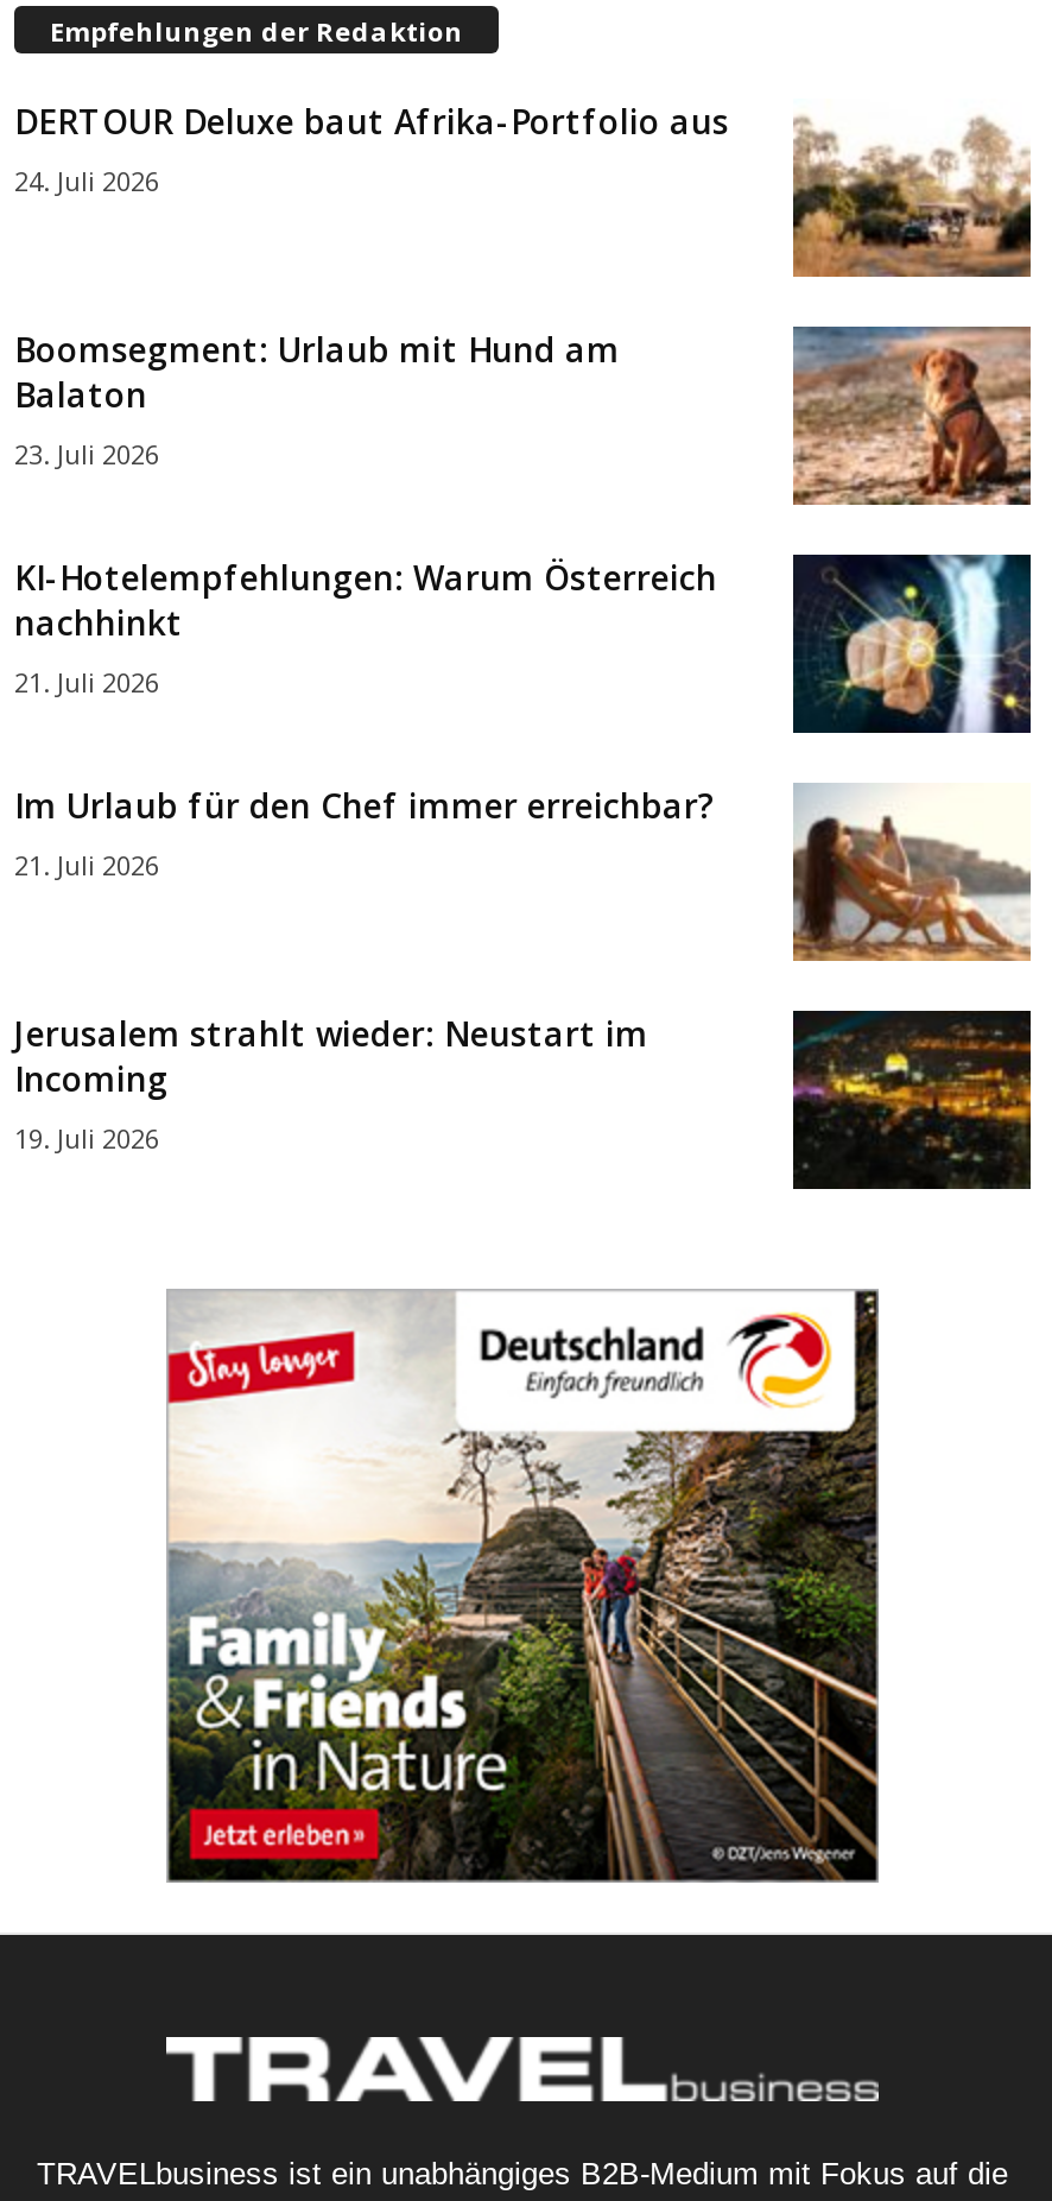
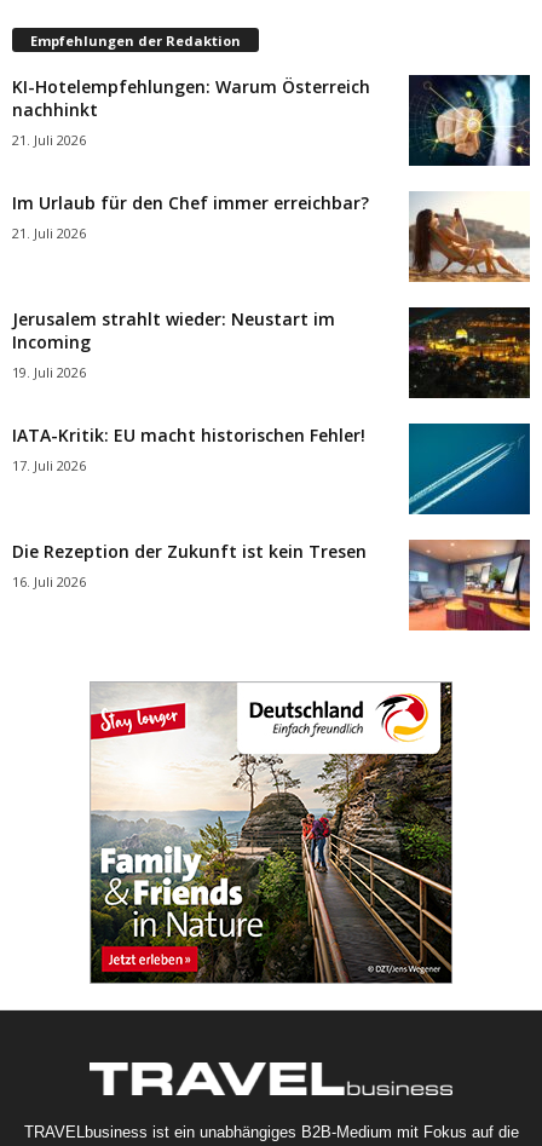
- [image]
- DERTOUR Deluxe baut Afrika-Portfolio aus
- 24. Juli 2026

- Boomsegment: Urlaub mit Hund am
- Balaton
- 23. Juli 2026

- [image]

moved up: [image] | KI-Hotelempfehlungen: Warum Österreich | nachhinkt | ... | Incoming | 19. Juli 2026

+ [image]
+ IATA-Kritik: EU macht historischen Fehler!
+ 17. Juli 2026

+ [image]
+ Die Rezeption der Zukunft ist kein Tresen
+ 16. Juli 2026
